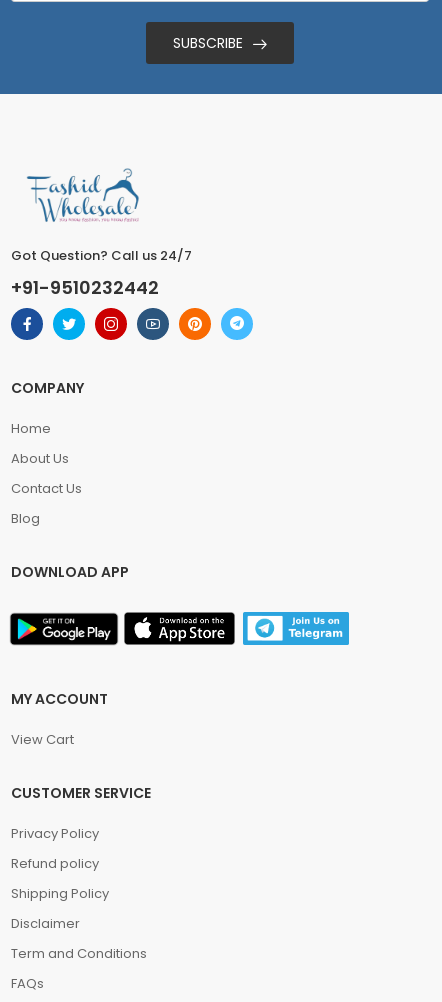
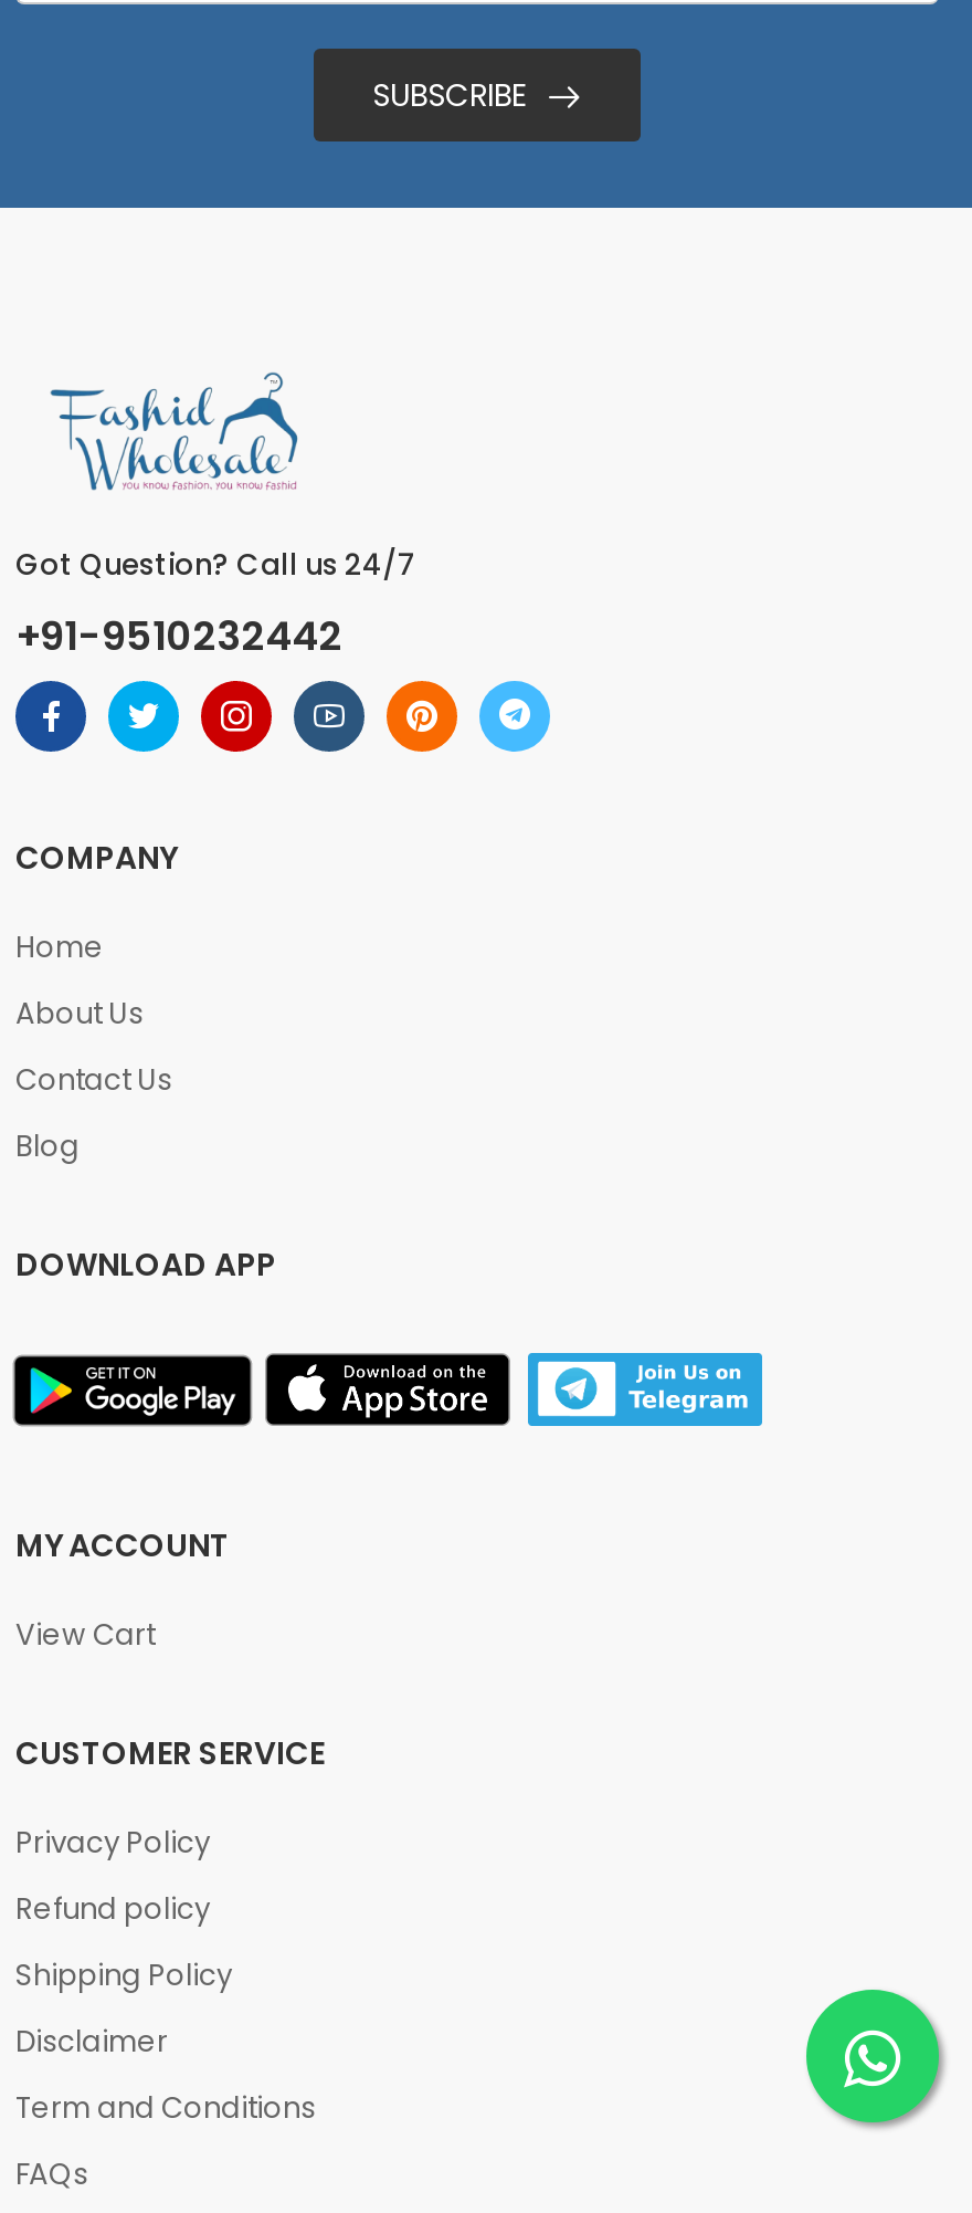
+ [image]
